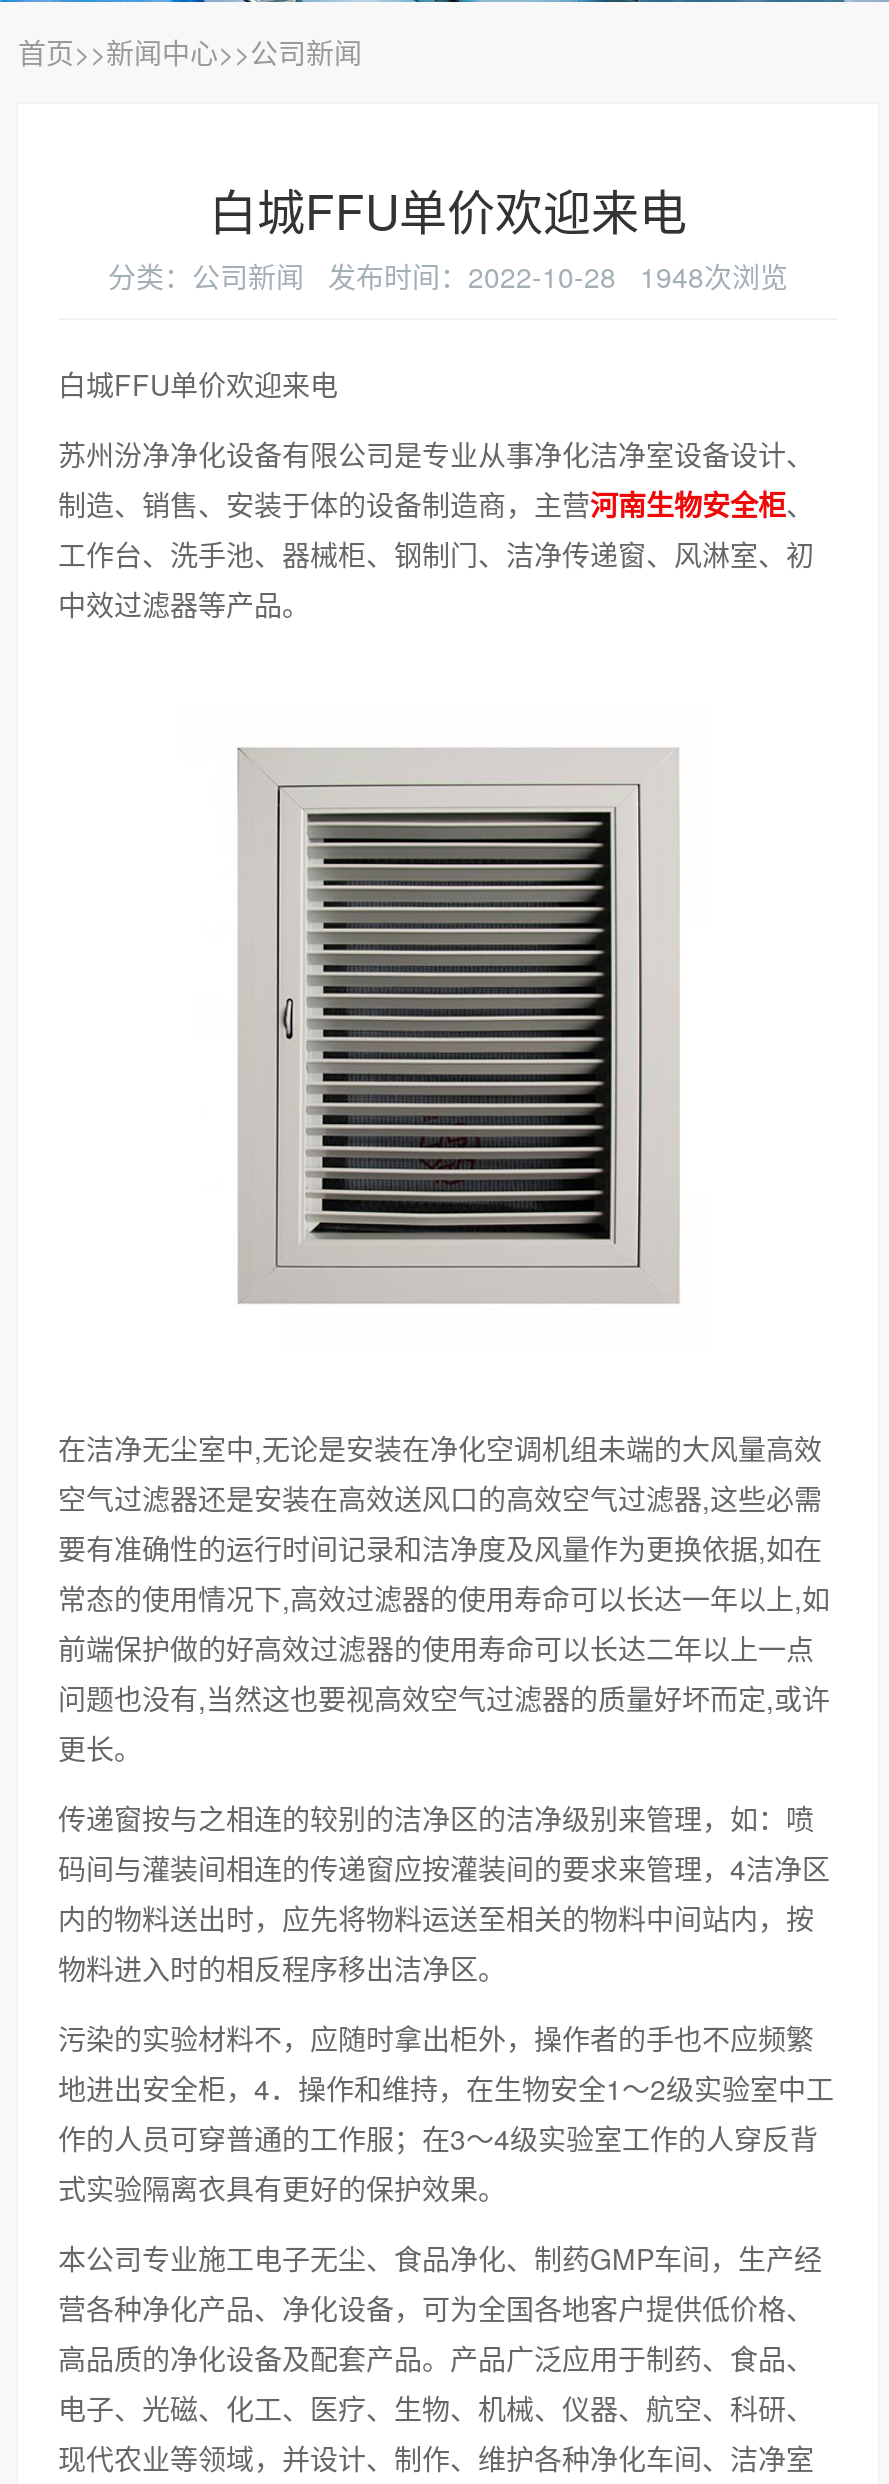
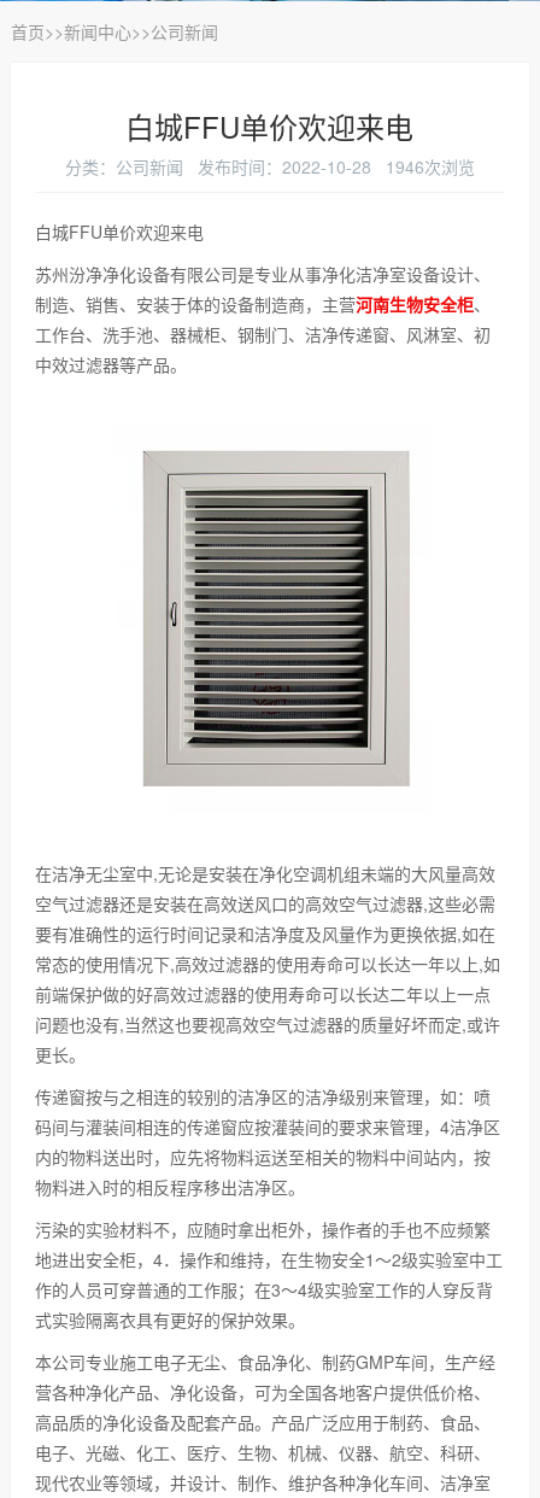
- 分类：公司新闻 发布时间：2022-10-28 1948次浏览
+ 分类：公司新闻 发布时间：2022-10-28 1946次浏览
